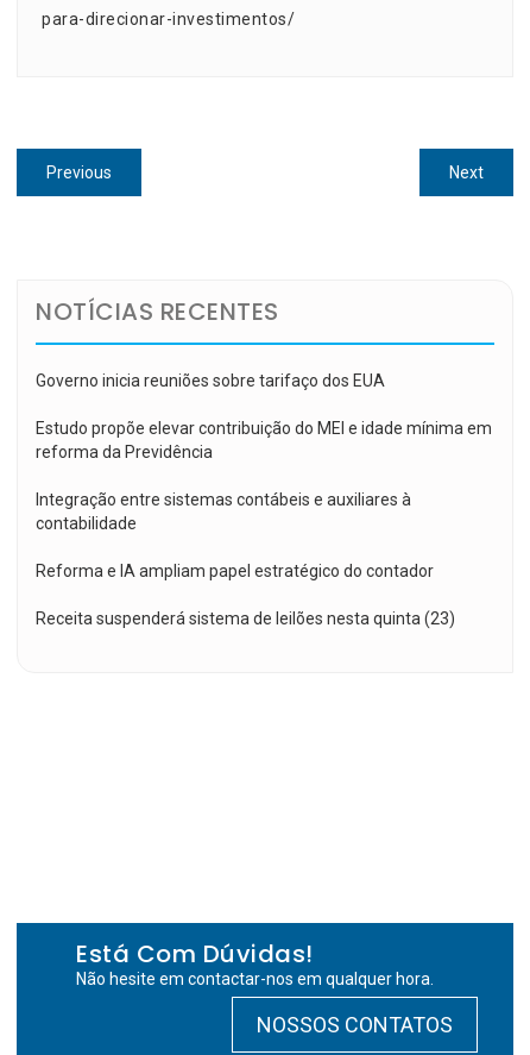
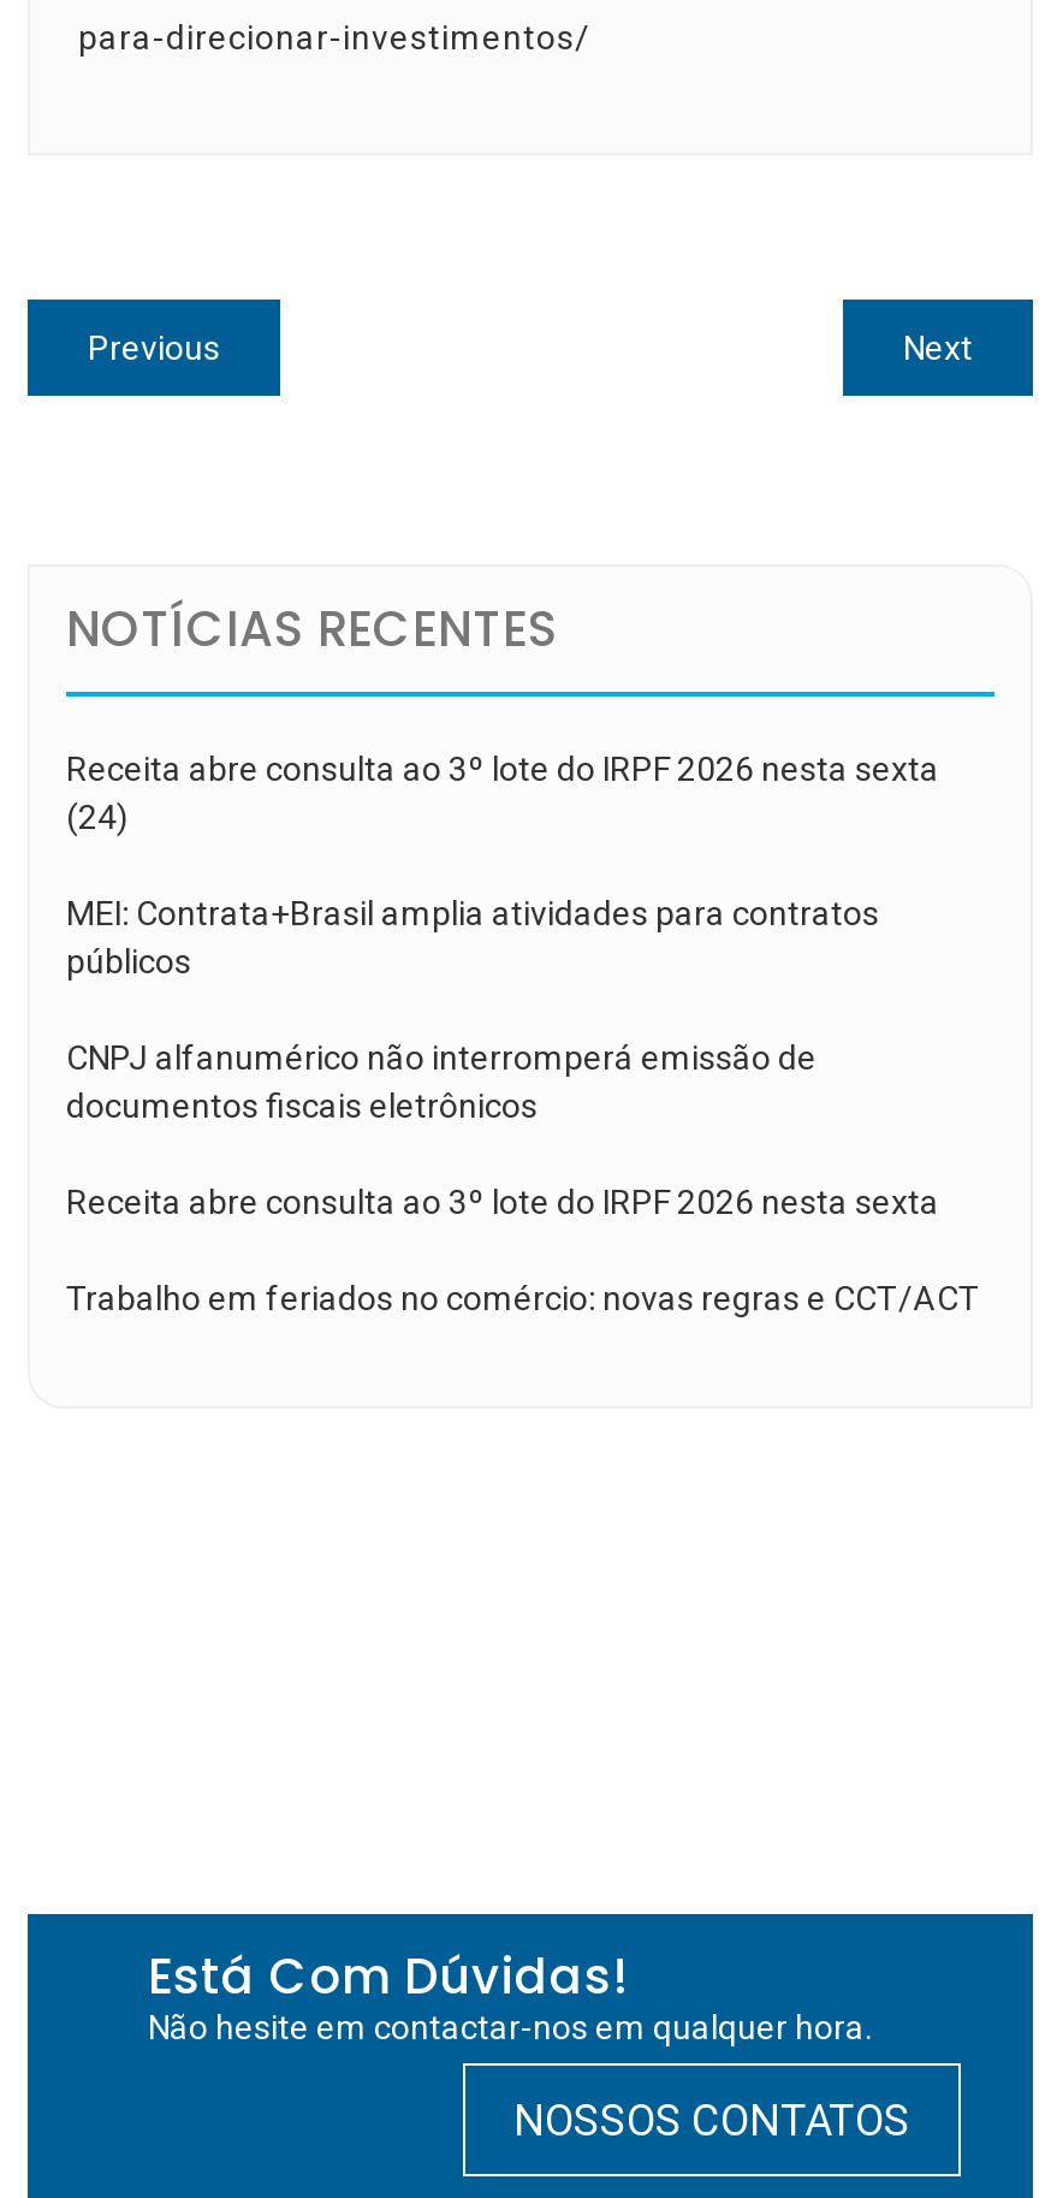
- Governo inicia reuniões sobre tarifaço dos EUA
+ Receita abre consulta ao 3º lote do IRPF 2026 nesta sexta
+ (24)

- Estudo propõe elevar contribuição do MEI e idade mínima em
- reforma da Previdência
+ MEI: Contrata+Brasil amplia atividades para contratos
+ públicos

- Integração entre sistemas contábeis e auxiliares à
- contabilidade
+ CNPJ alfanumérico não interromperá emissão de
+ documentos fiscais eletrônicos

- Reforma e IA ampliam papel estratégico do contador
+ Receita abre consulta ao 3º lote do IRPF 2026 nesta sexta

- Receita suspenderá sistema de leilões nesta quinta (23)
+ Trabalho em feriados no comércio: novas regras e CCT/ACT
